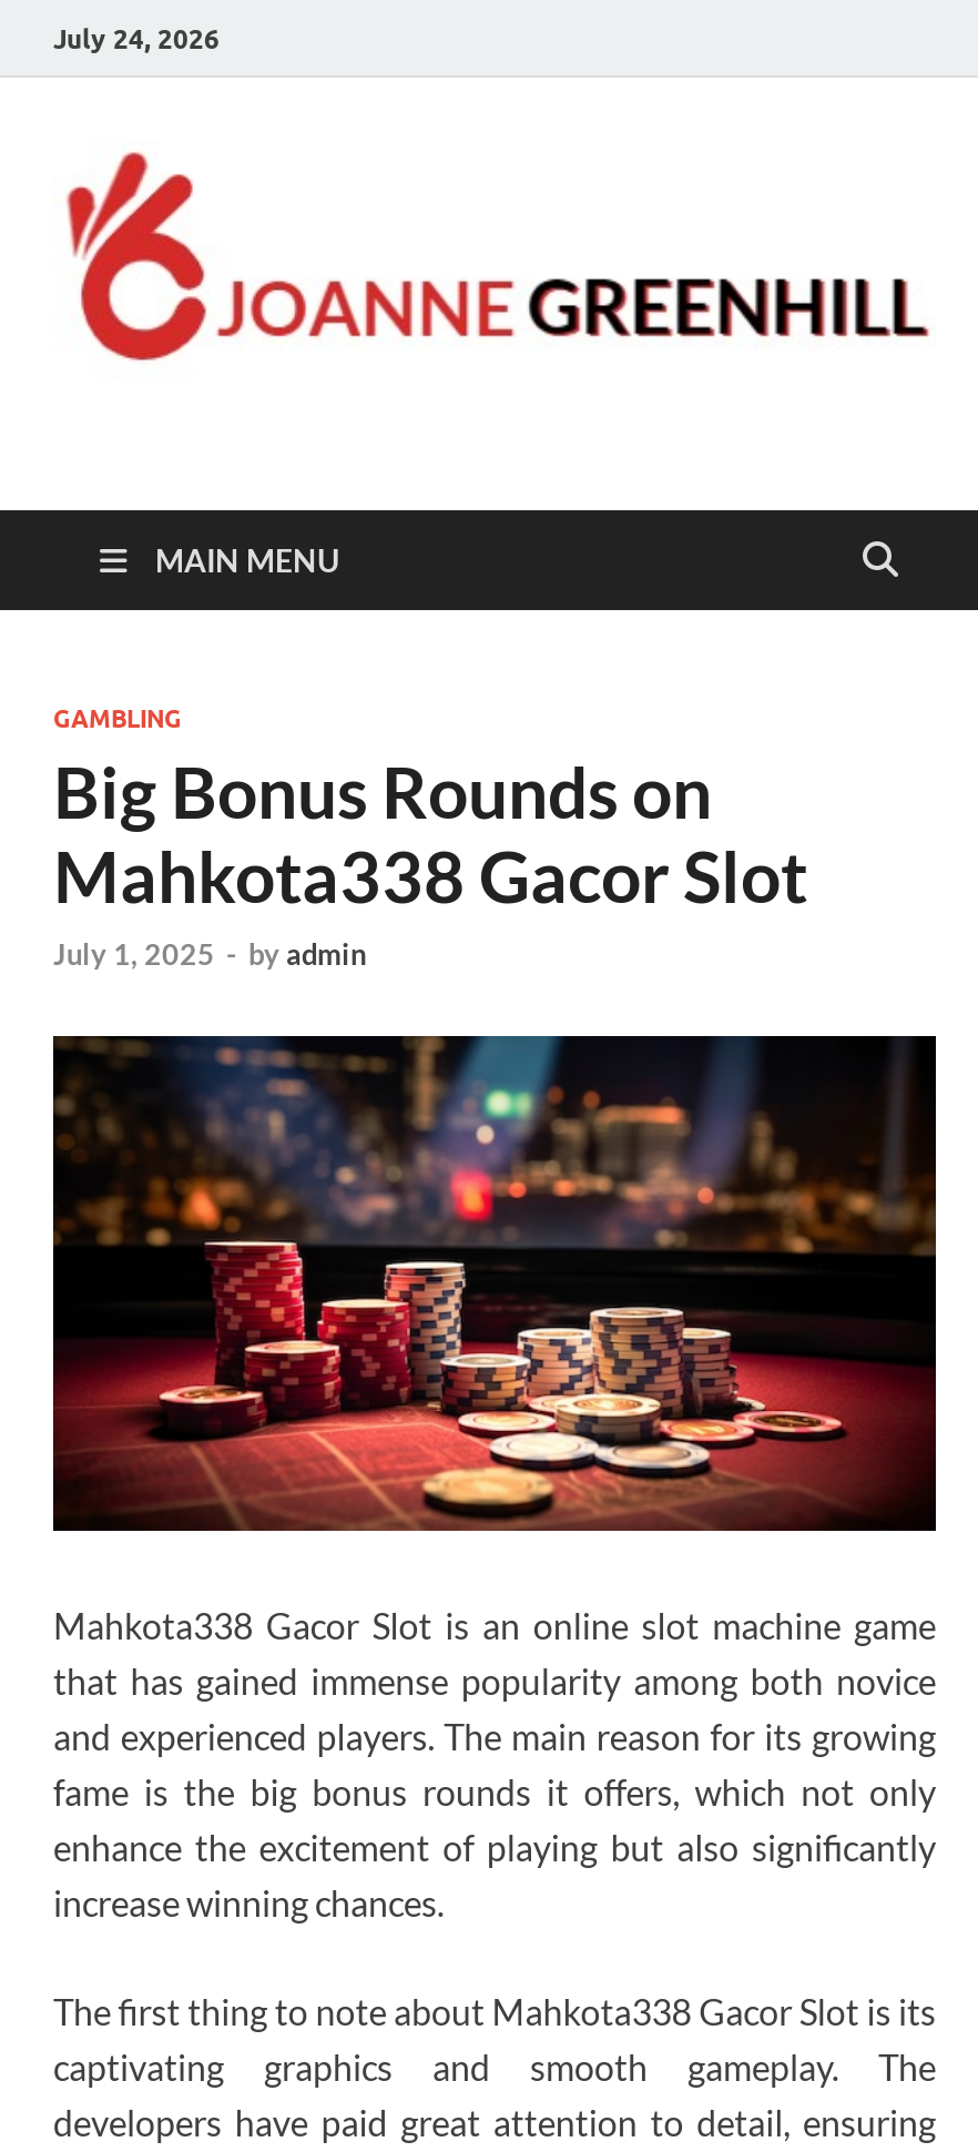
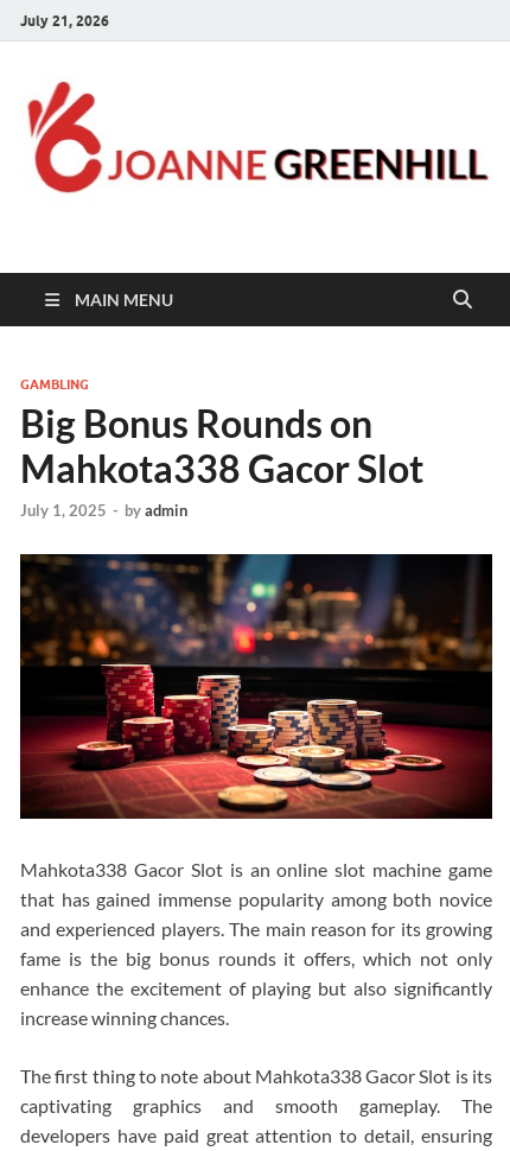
- July 24, 2026
+ July 21, 2026
